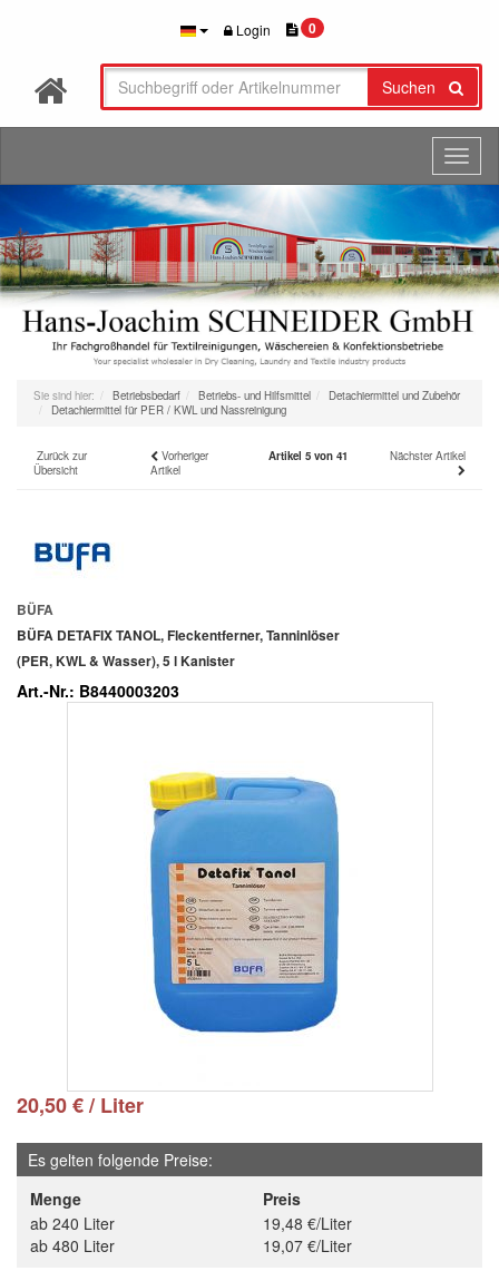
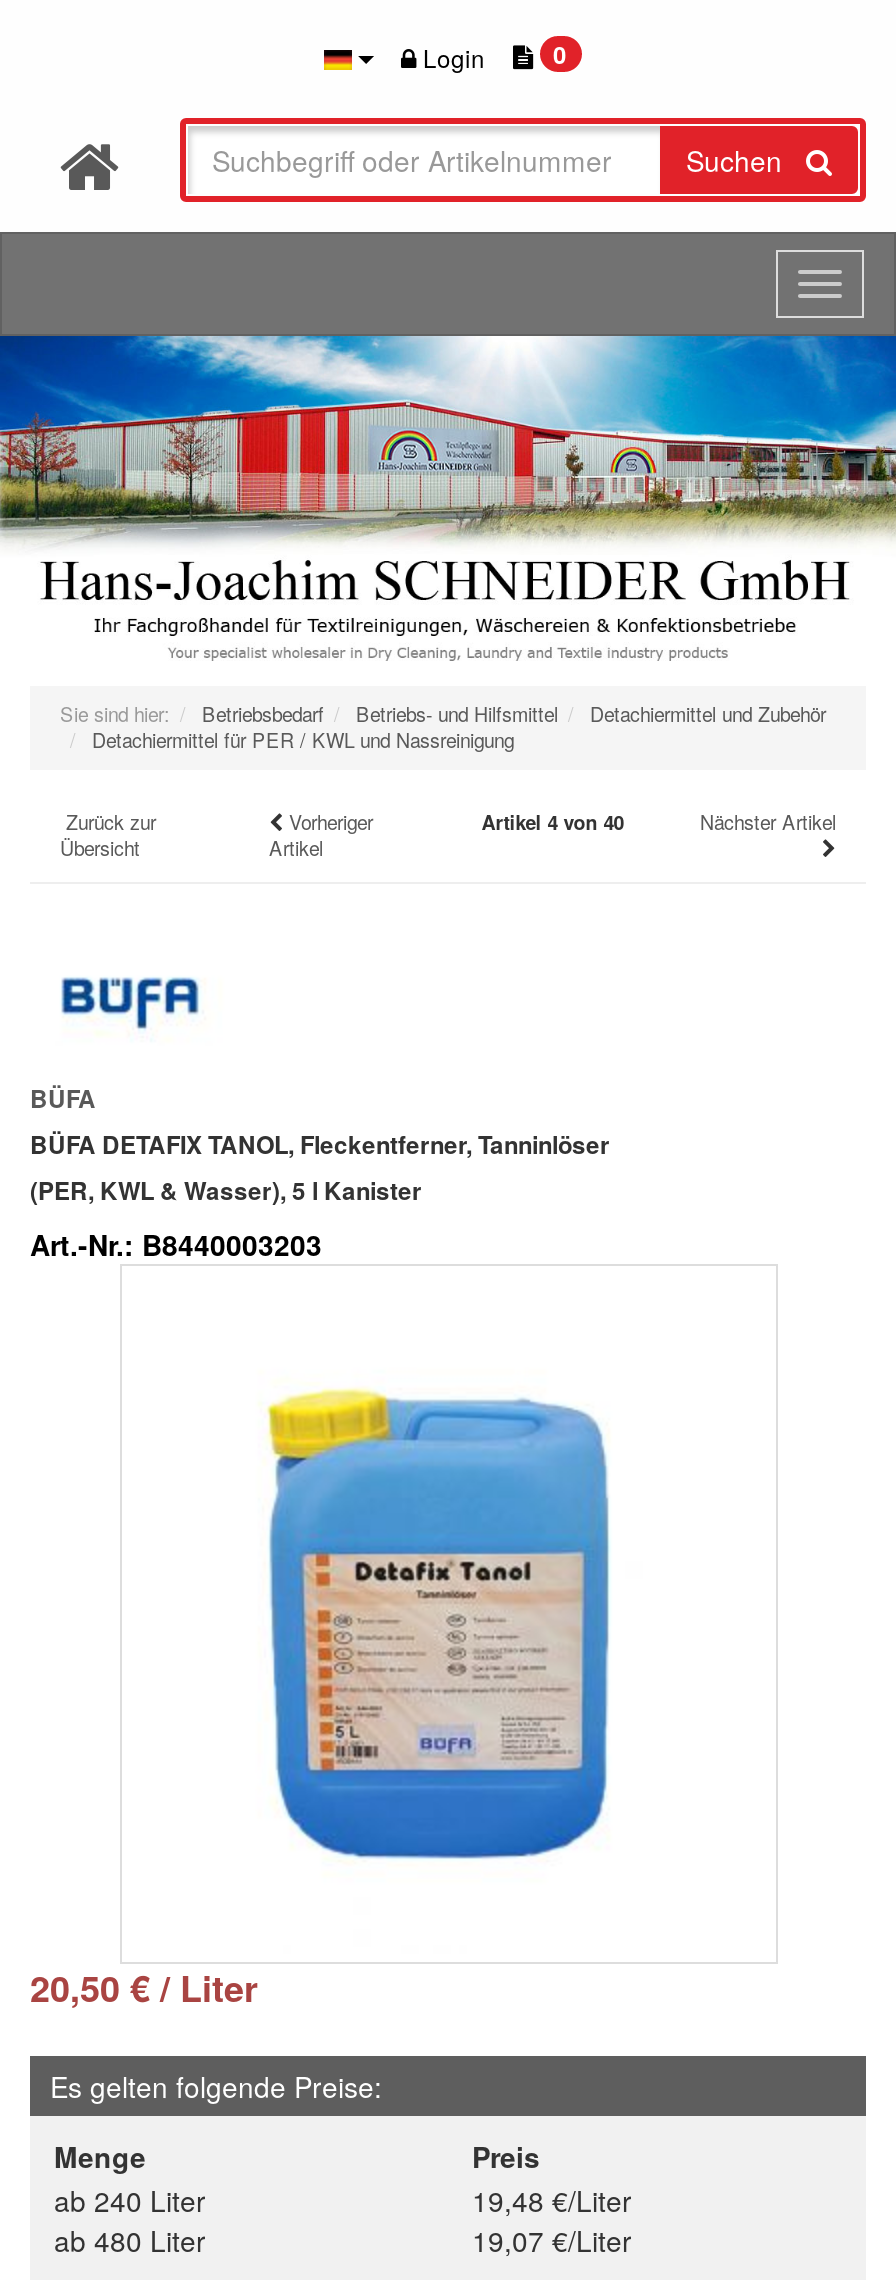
- Artikel 5 von 41
+ Artikel 4 von 40
